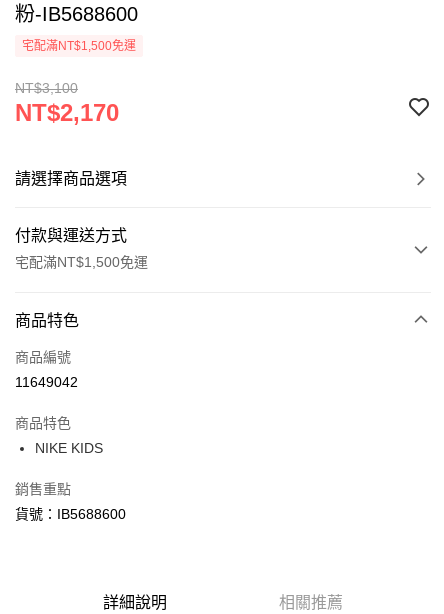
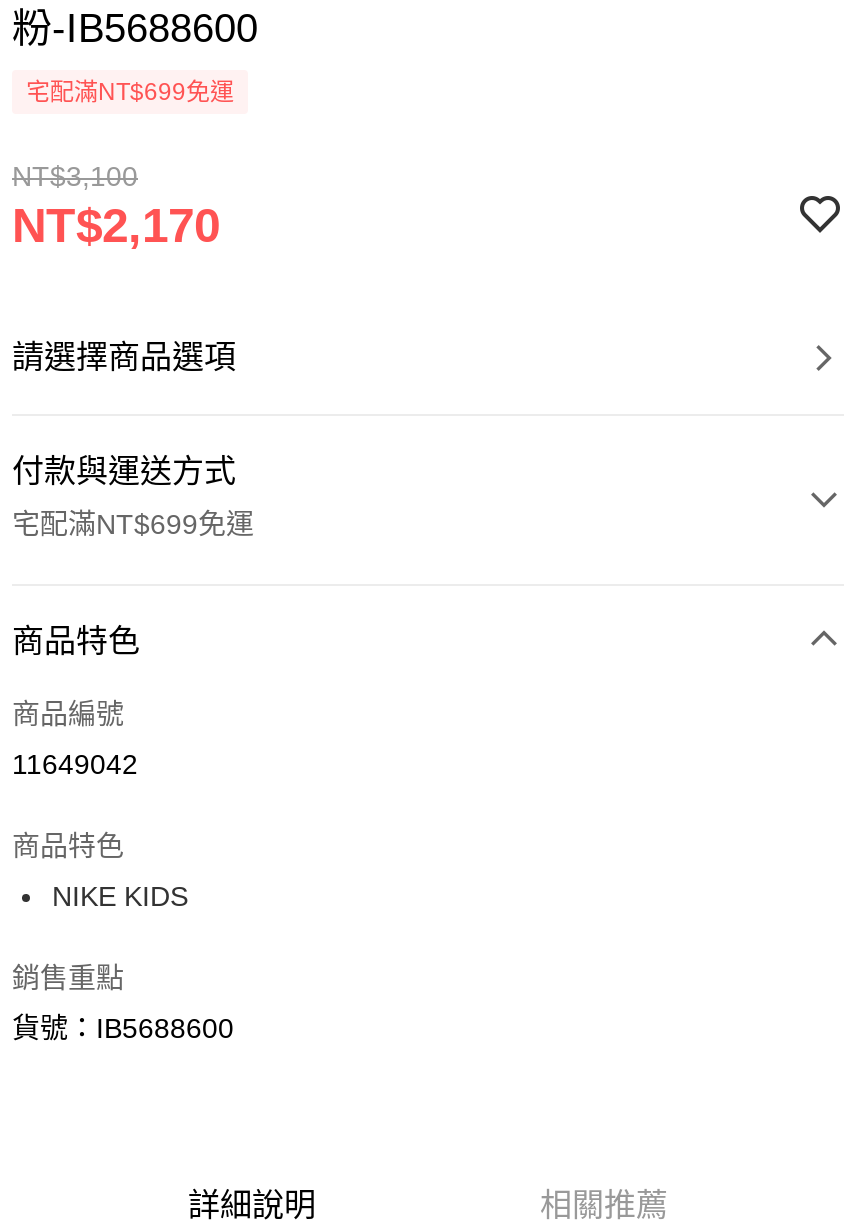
- 宅配滿NT$1,500免運
+ 宅配滿NT$699免運

- 宅配滿NT$1,500免運
+ 宅配滿NT$699免運
